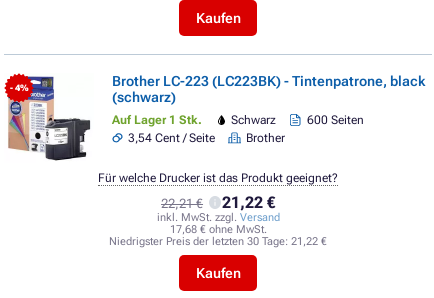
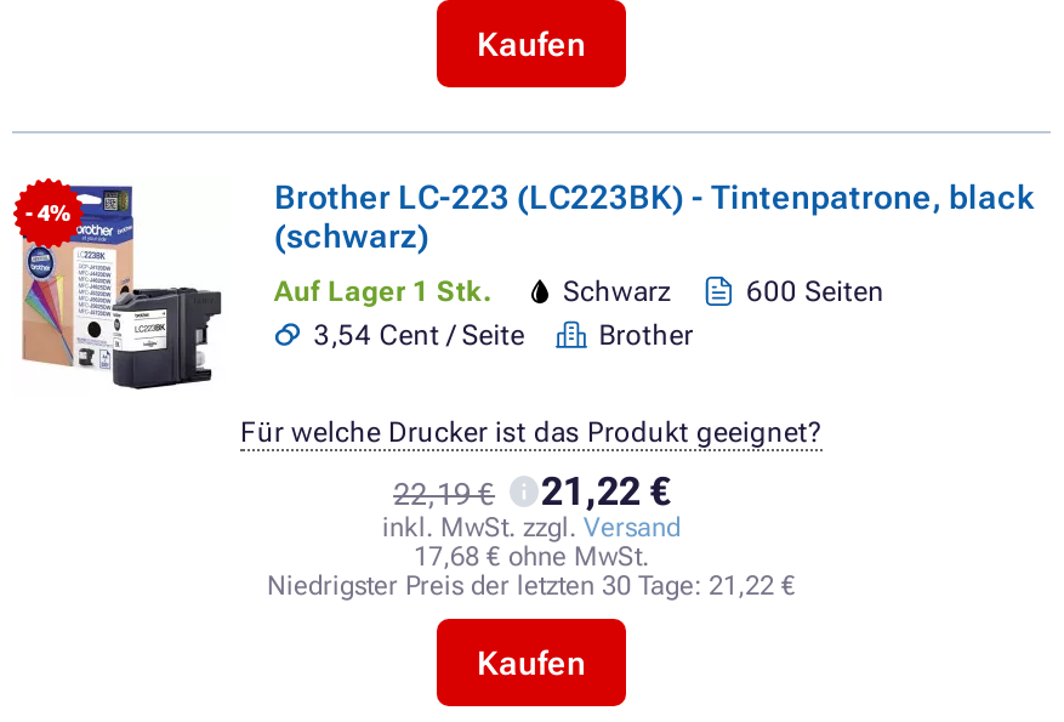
- 22,21 € 21,22 €
+ 22,19 € 21,22 €
